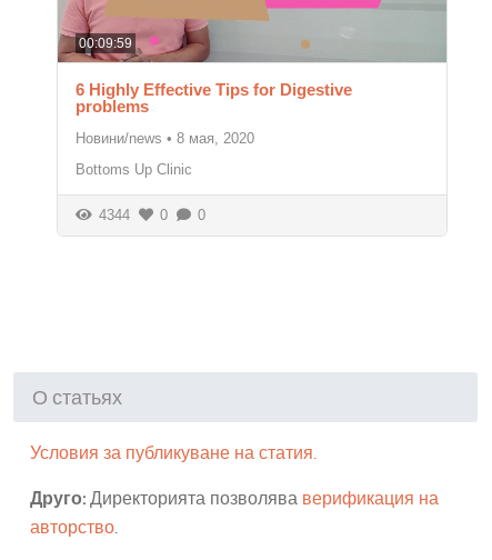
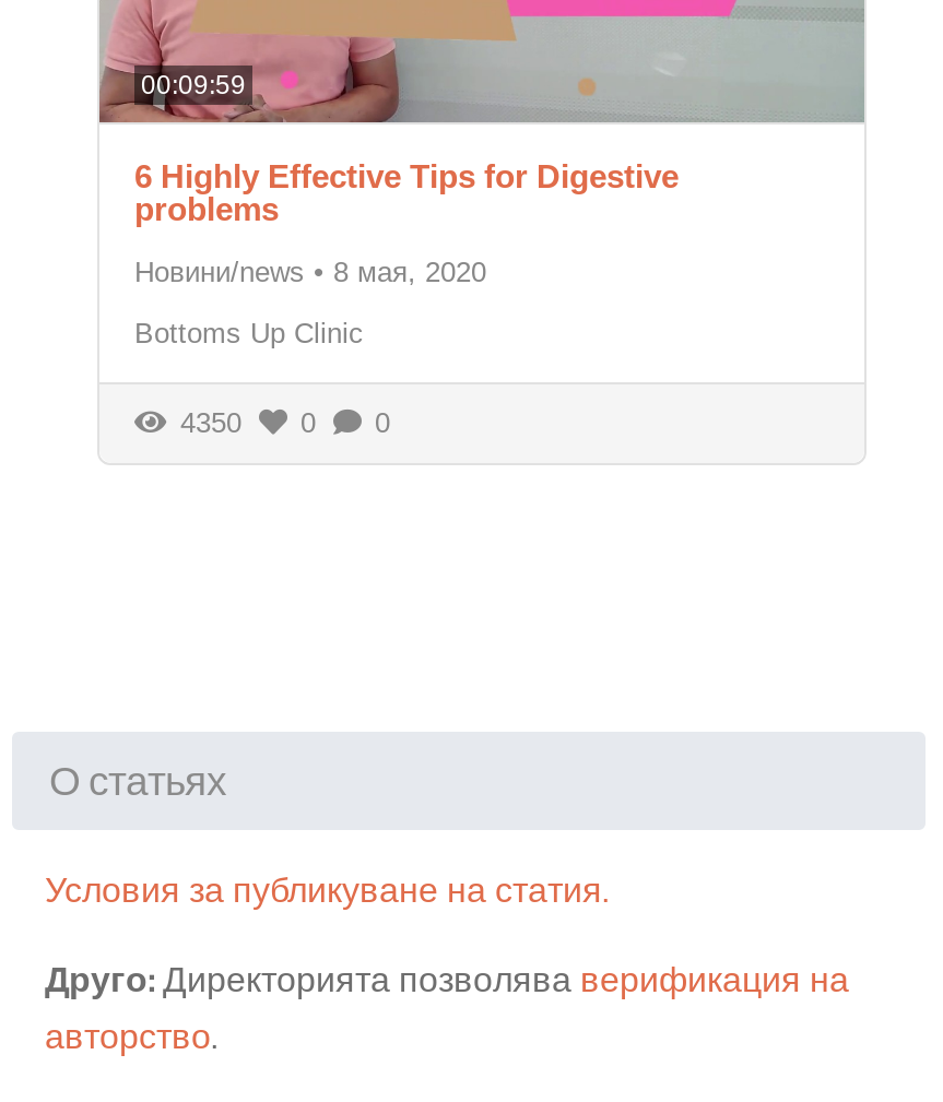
- 4344 0 0
+ 4350 0 0
